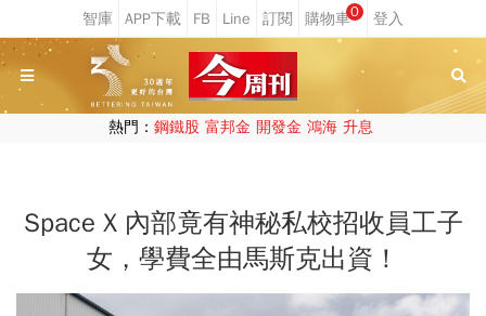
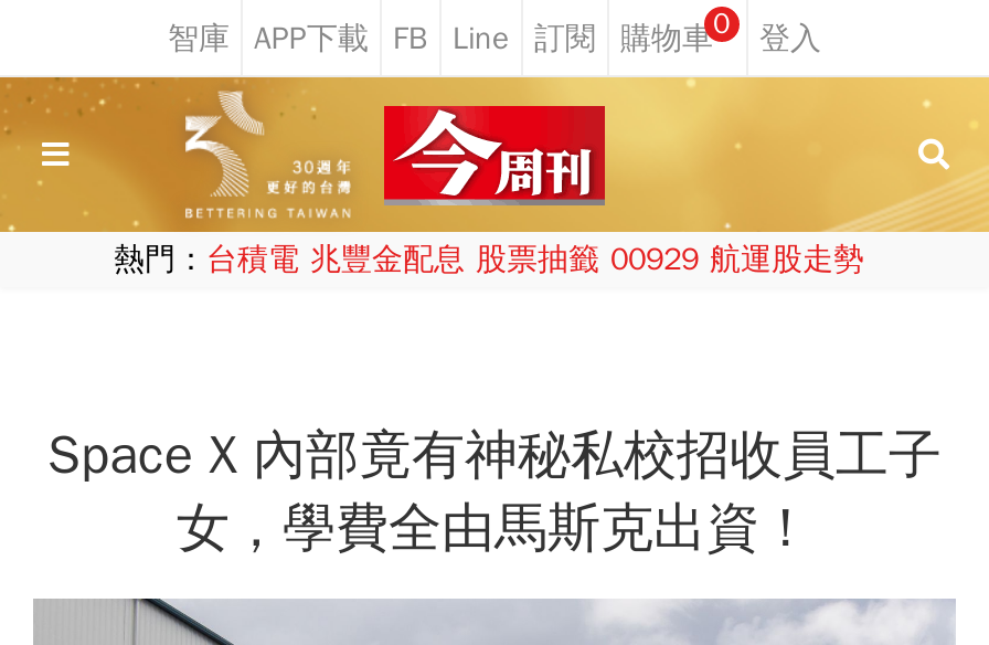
- 熱門：鋼鐵股 富邦金 開發金 鴻海 升息
+ 熱門：台積電 兆豐金配息 股票抽籤 00929 航運股走勢
